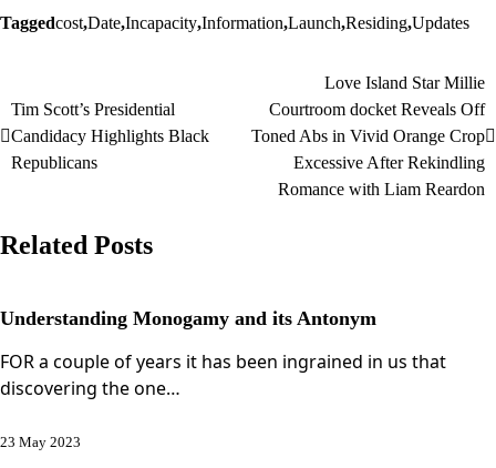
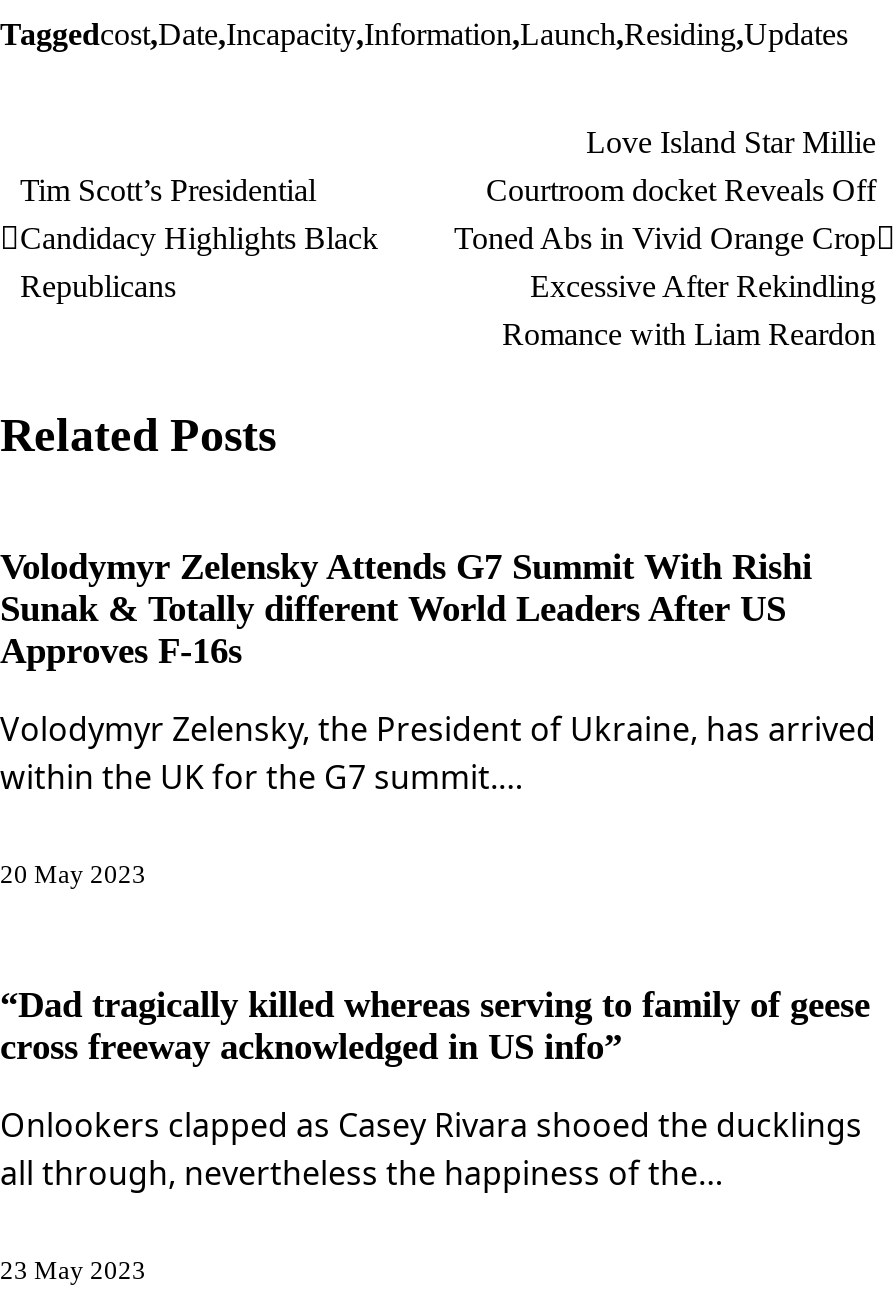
- Understanding Monogamy and its Antonym
- FOR a couple of years it has been ingrained in us that
- discovering the one…
+ Volodymyr Zelensky Attends G7 Summit With Rishi
+ Sunak & Totally different World Leaders After US
+ Approves F-16s
+ Volodymyr Zelensky, the President of Ukraine, has arrived
+ within the UK for the G7 summit.…
+ 20 May 2023
+ “Dad tragically killed whereas serving to family of geese
+ cross freeway acknowledged in US info”
+ Onlookers clapped as Casey Rivara shooed the ducklings
+ all through, nevertheless the happiness of the…
